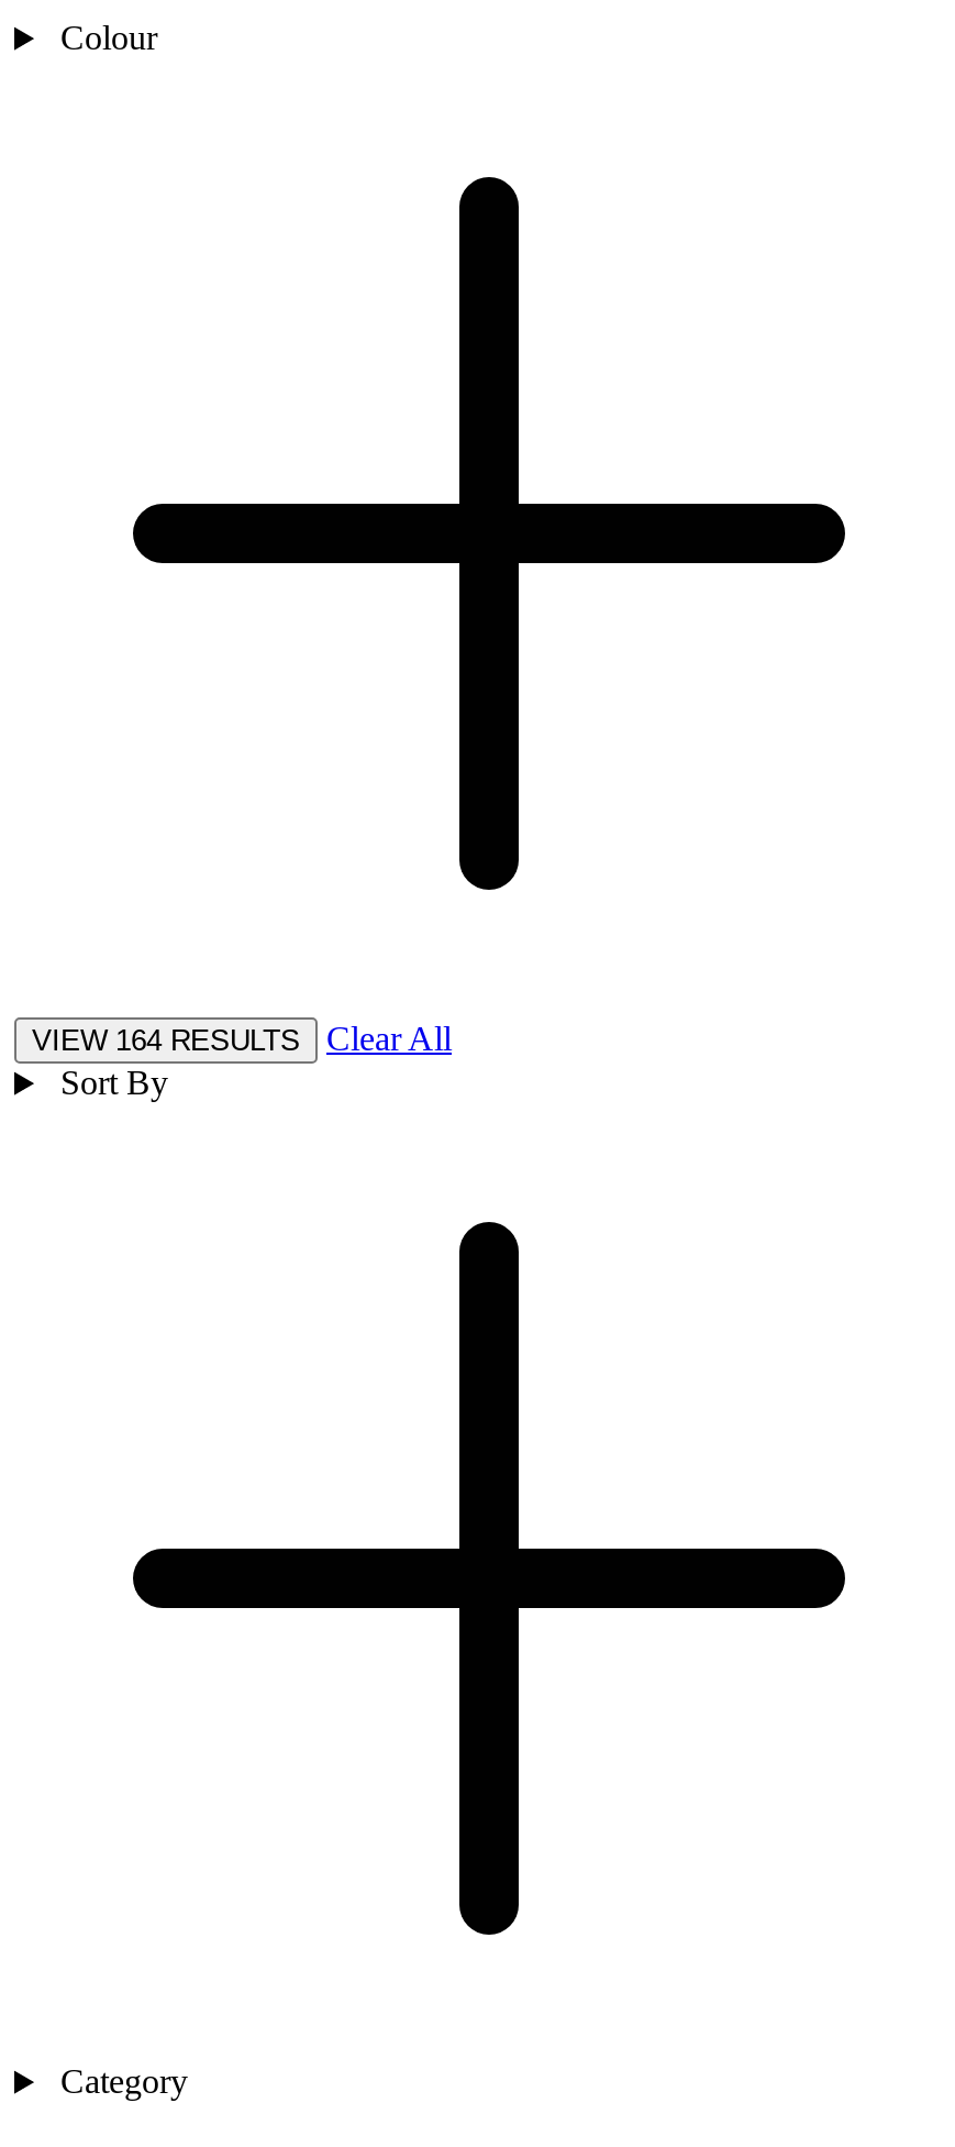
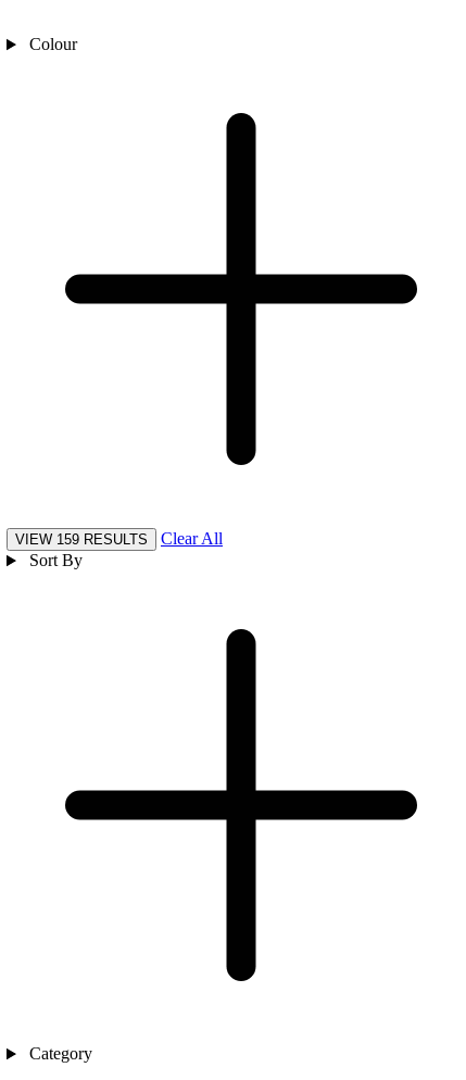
- VIEW 164 RESULTS Clear All
+ VIEW 159 RESULTS Clear All
